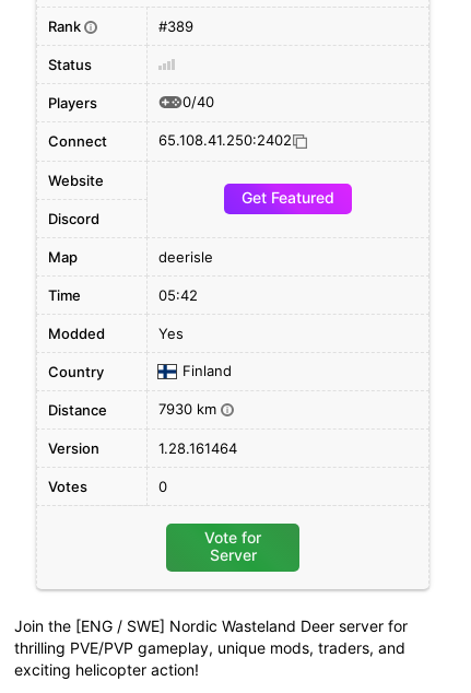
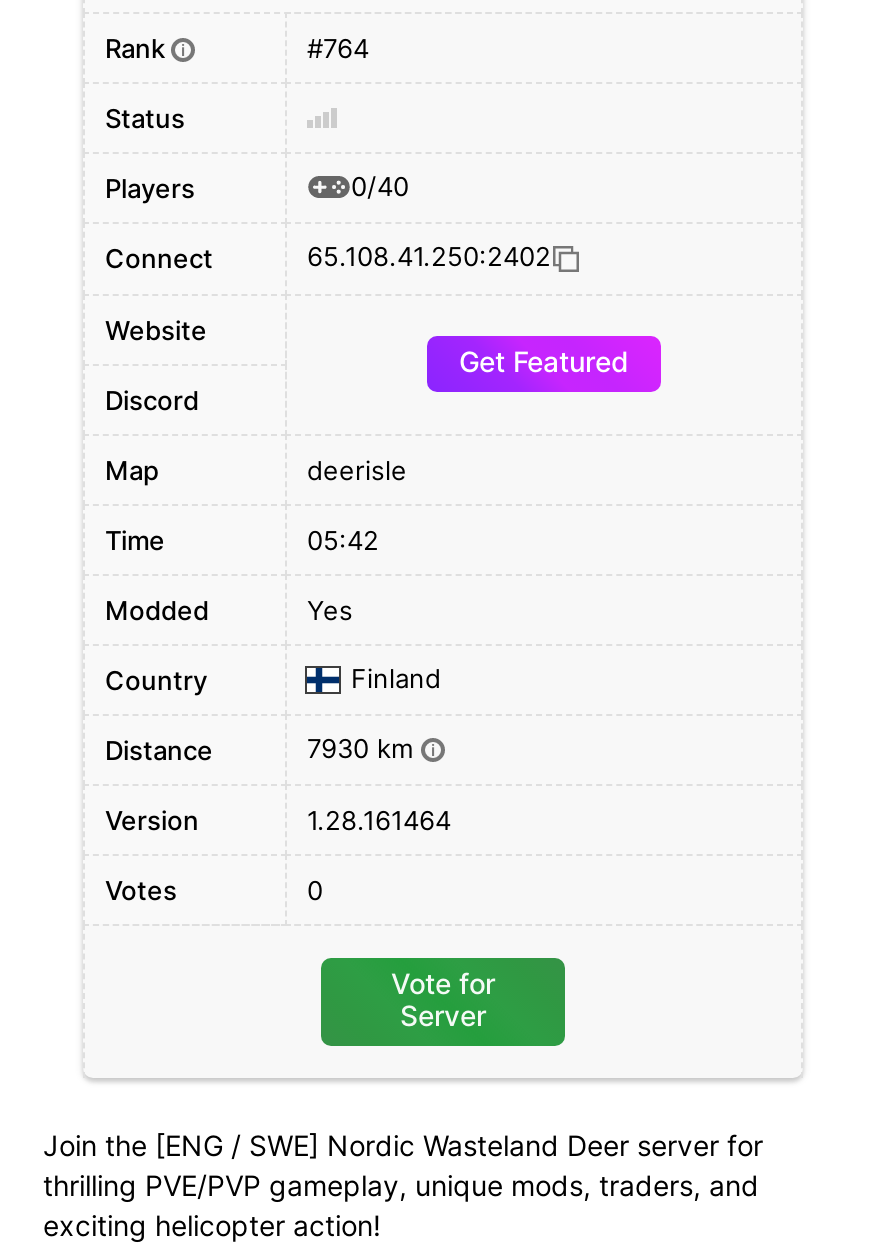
- #389
+ #764
